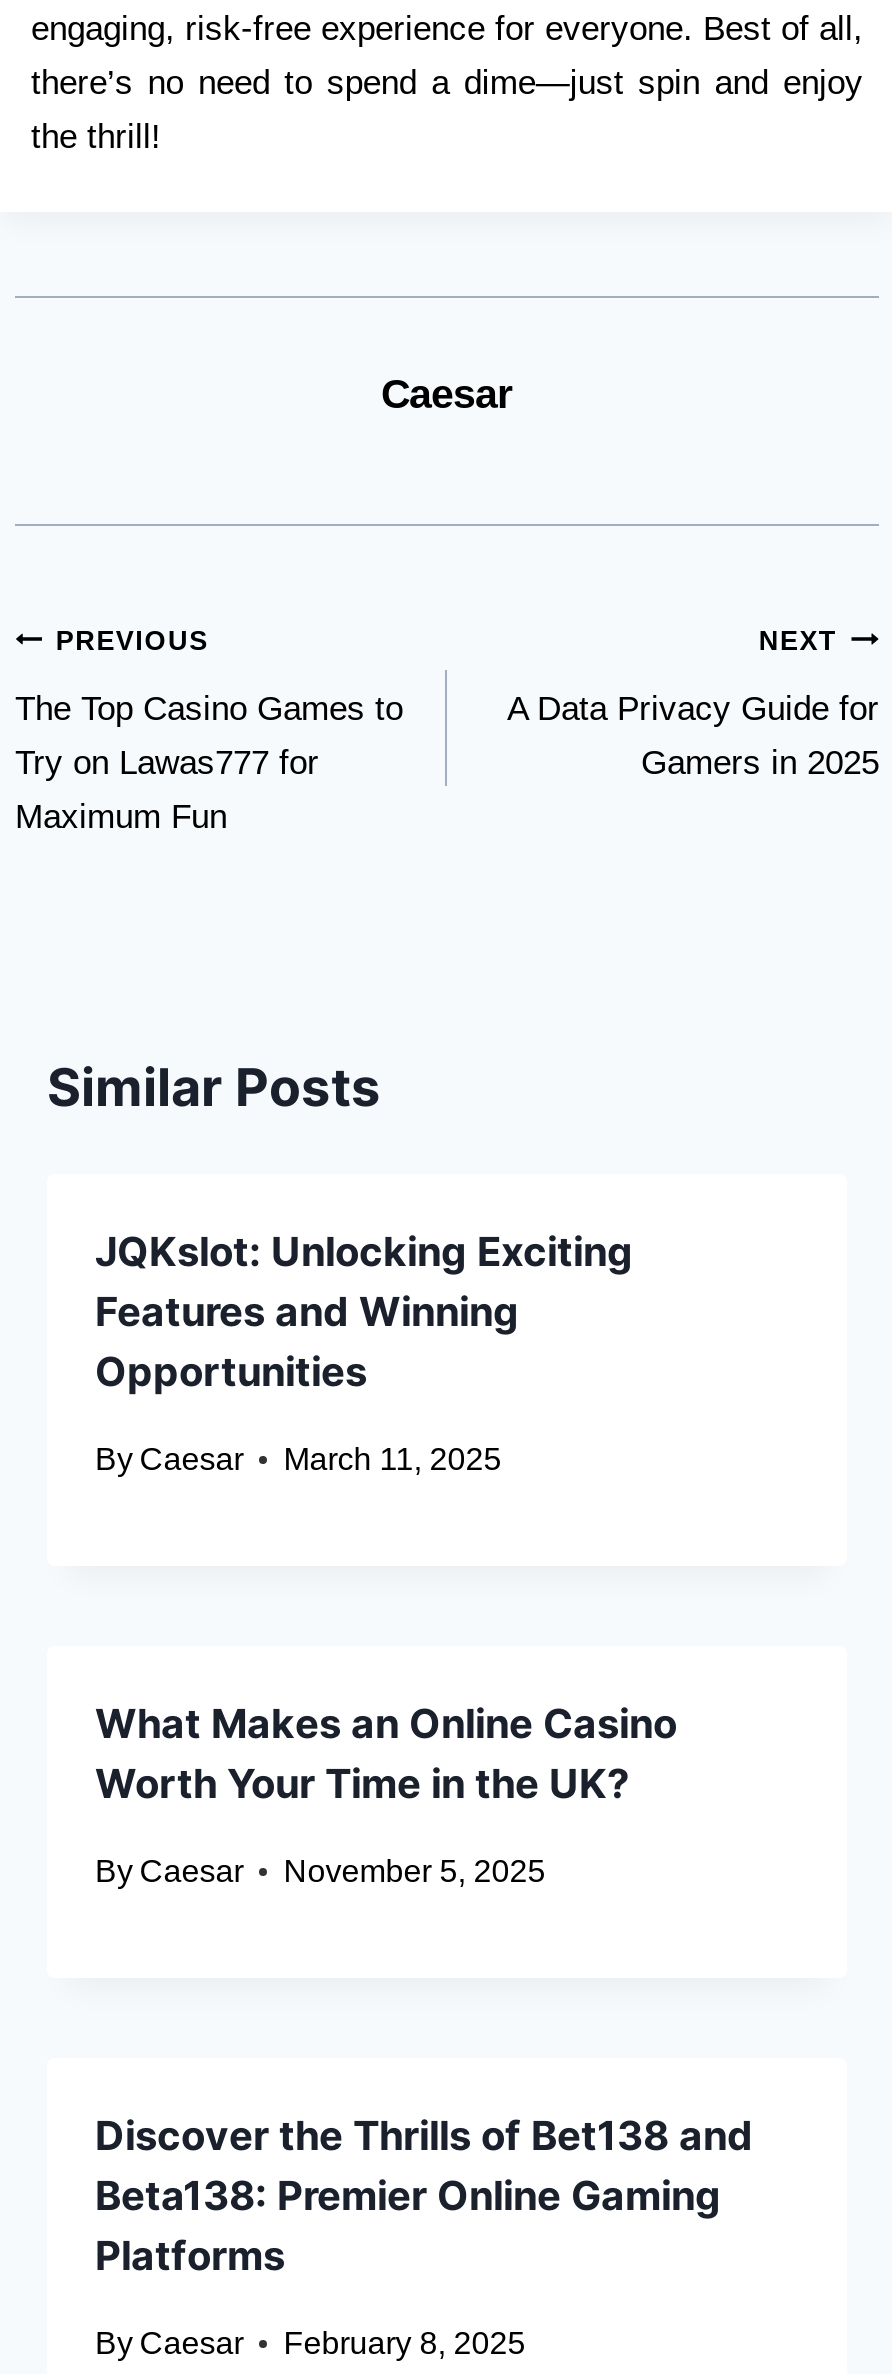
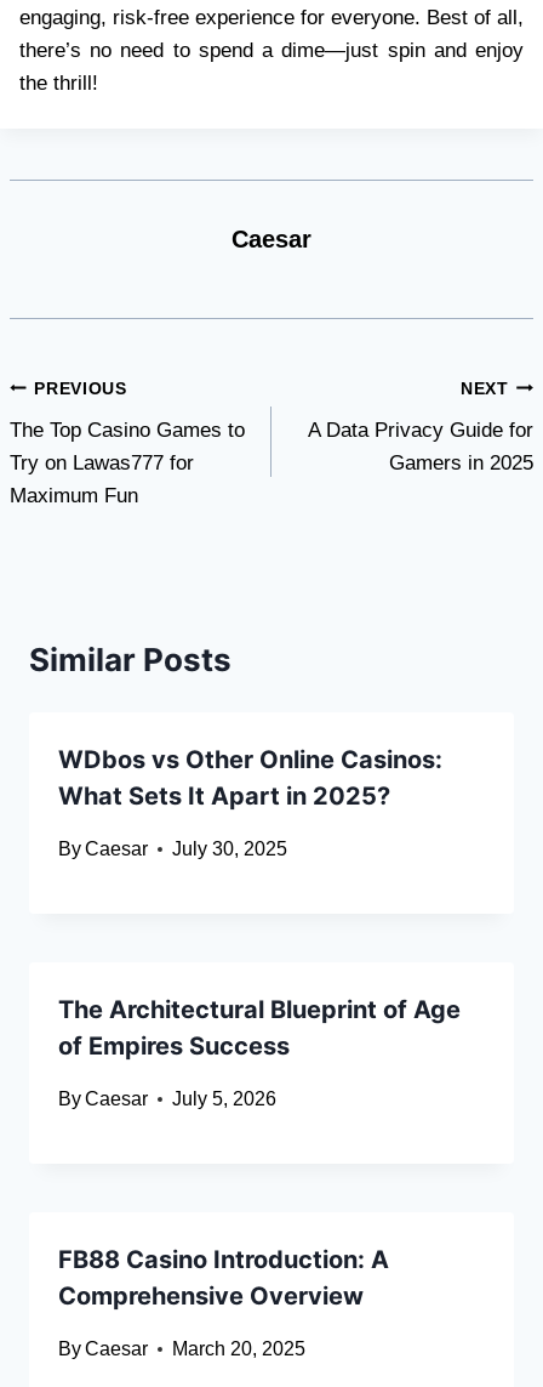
- JQKslot: Unlocking Exciting
- Features and Winning
- Opportunities
+ WDbos vs Other Online Casinos:
+ What Sets It Apart in 2025?

- By Caesar March 11, 2025
+ By Caesar July 30, 2025

- What Makes an Online Casino
- Worth Your Time in the UK?
+ The Architectural Blueprint of Age
+ of Empires Success

- By Caesar November 5, 2025
+ By Caesar July 5, 2026

- Discover the Thrills of Bet138 and
- Beta138: Premier Online Gaming
- Platforms
+ FB88 Casino Introduction: A
+ Comprehensive Overview

- By Caesar February 8, 2025
+ By Caesar March 20, 2025
